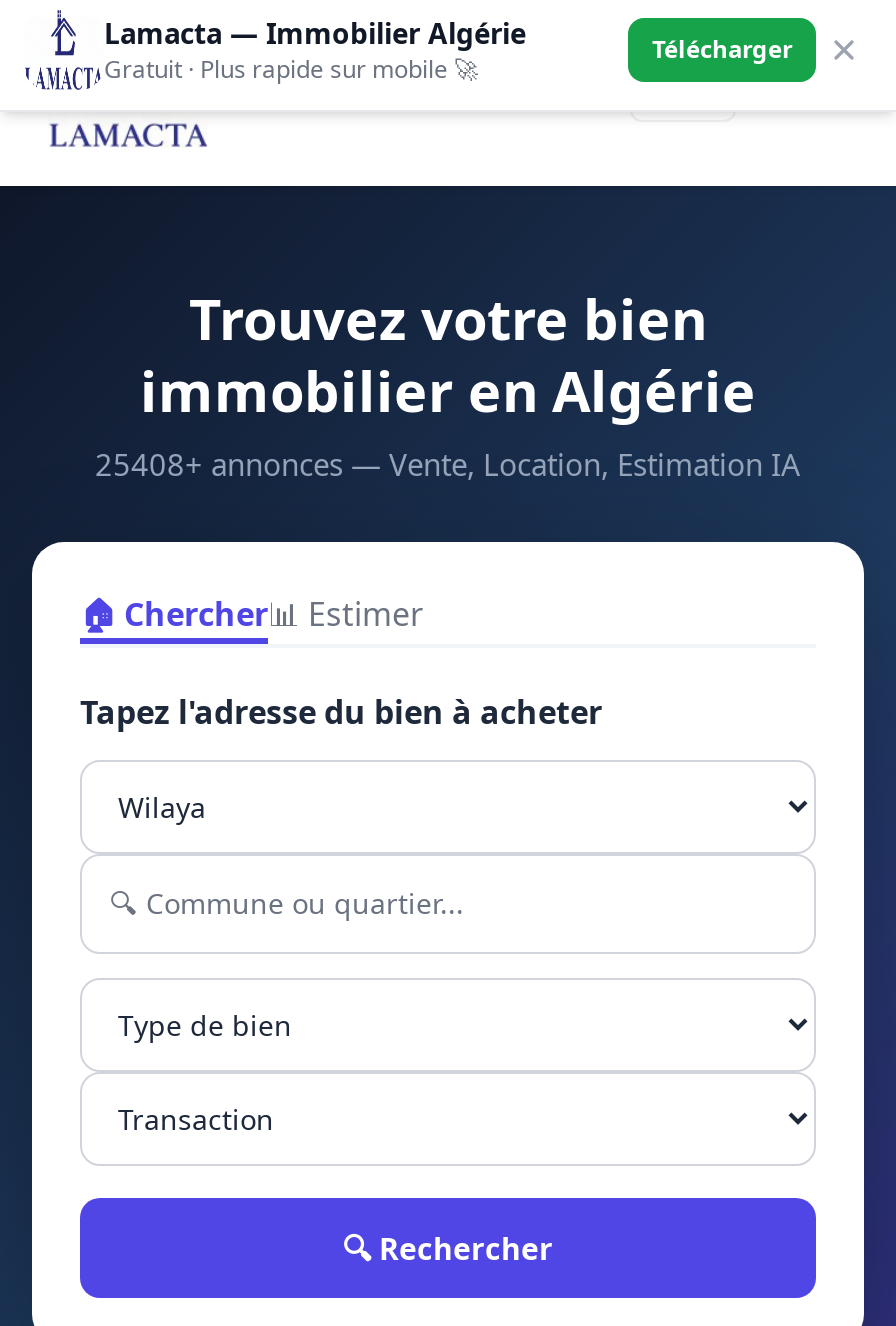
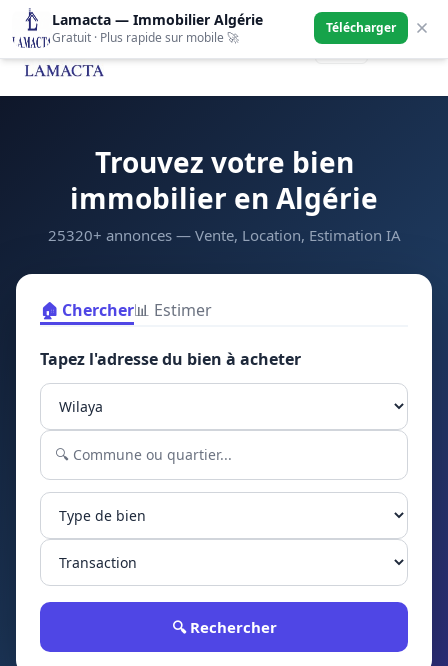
- 25408+ annonces — Vente, Location, Estimation IA
+ 25320+ annonces — Vente, Location, Estimation IA
